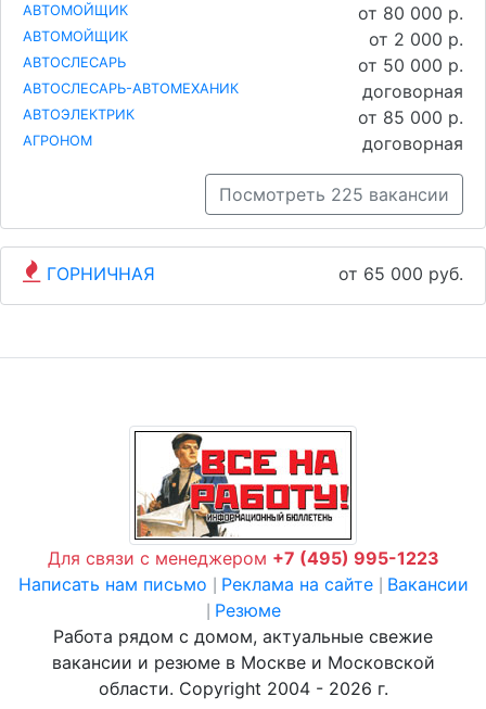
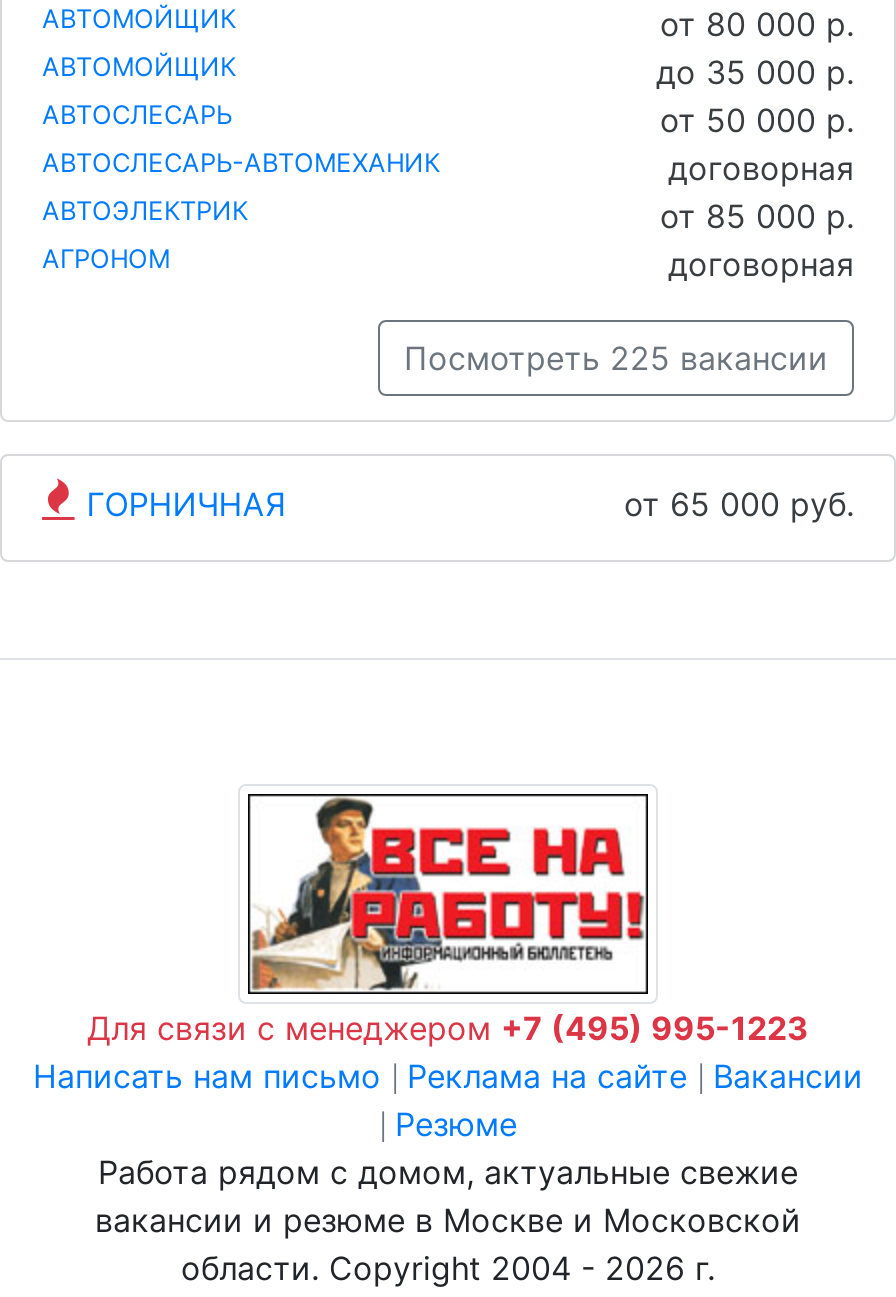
- от 2 000 р.
+ до 35 000 р.
